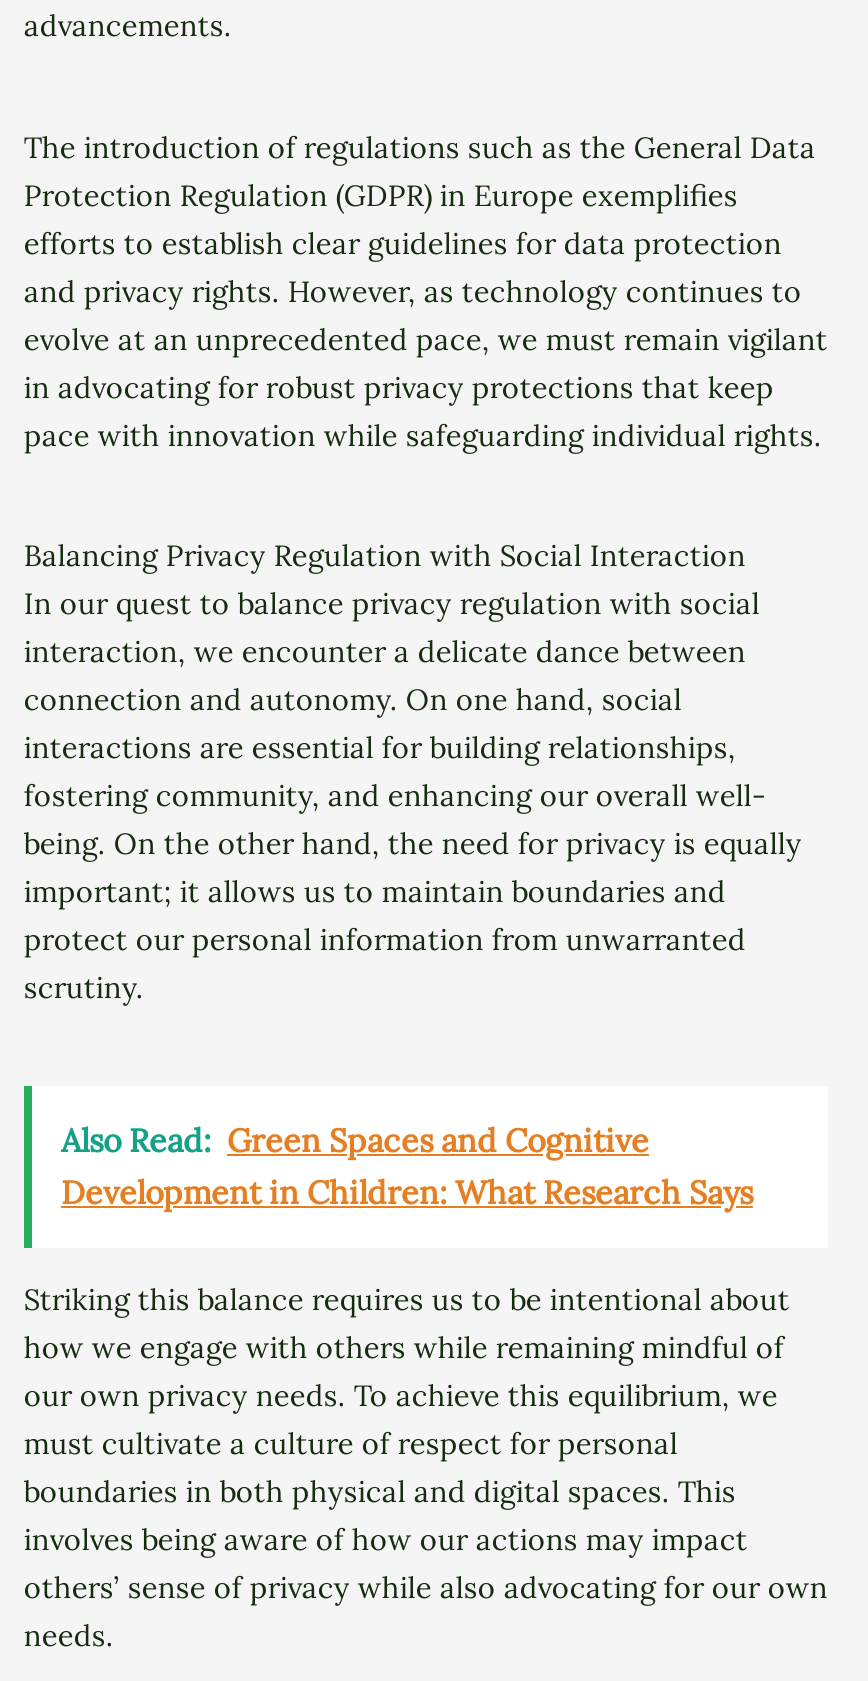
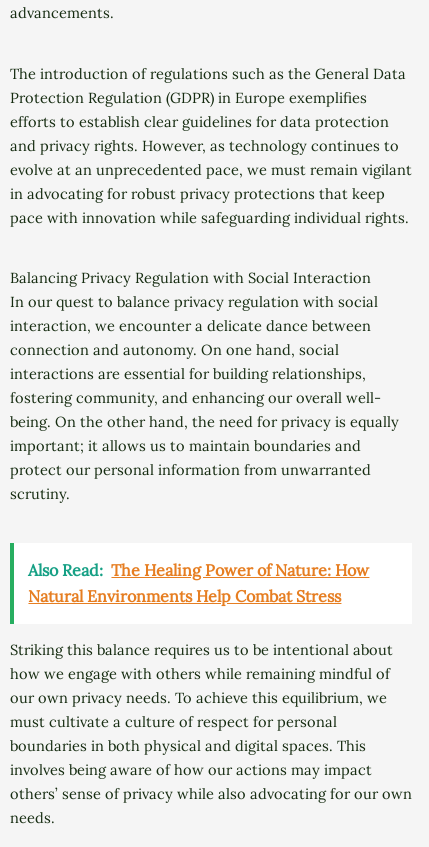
- Also Read: Green Spaces and Cognitive
- Development in Children: What Research Says
+ Also Read: The Healing Power of Nature: How
+ Natural Environments Help Combat Stress
